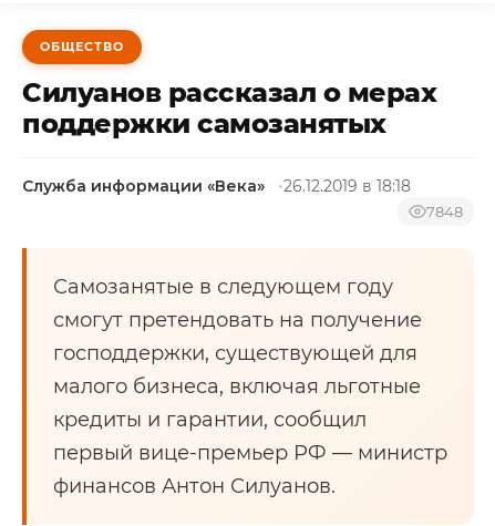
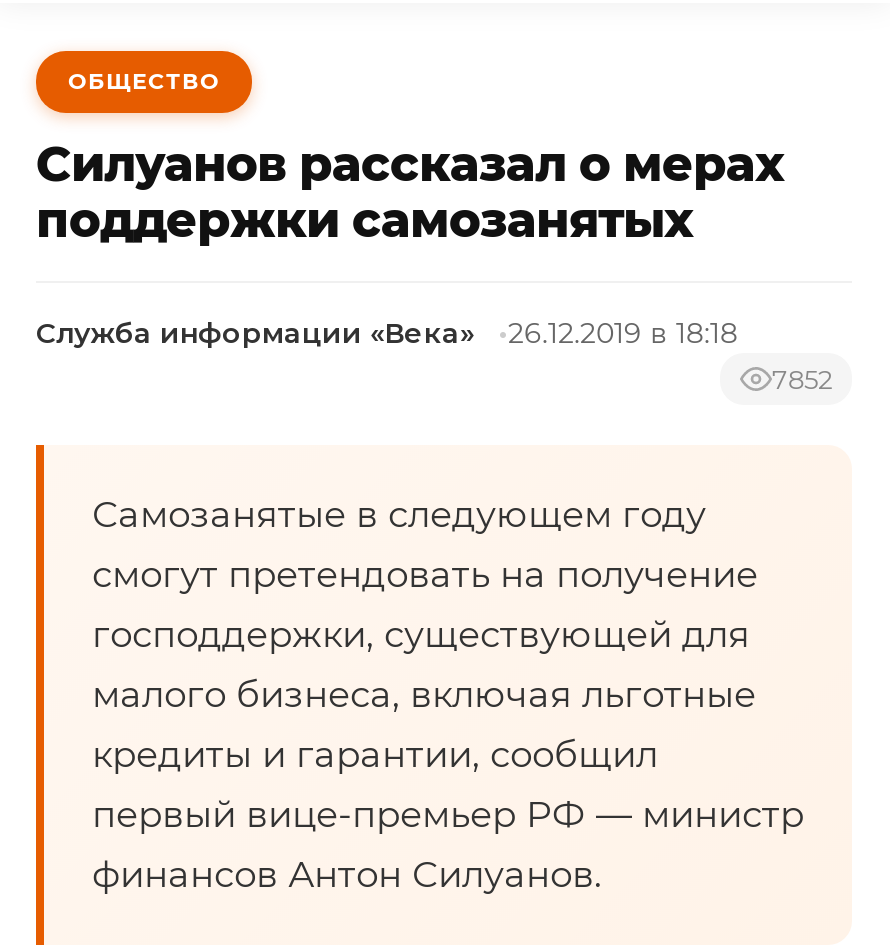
- 7848
+ 7852
